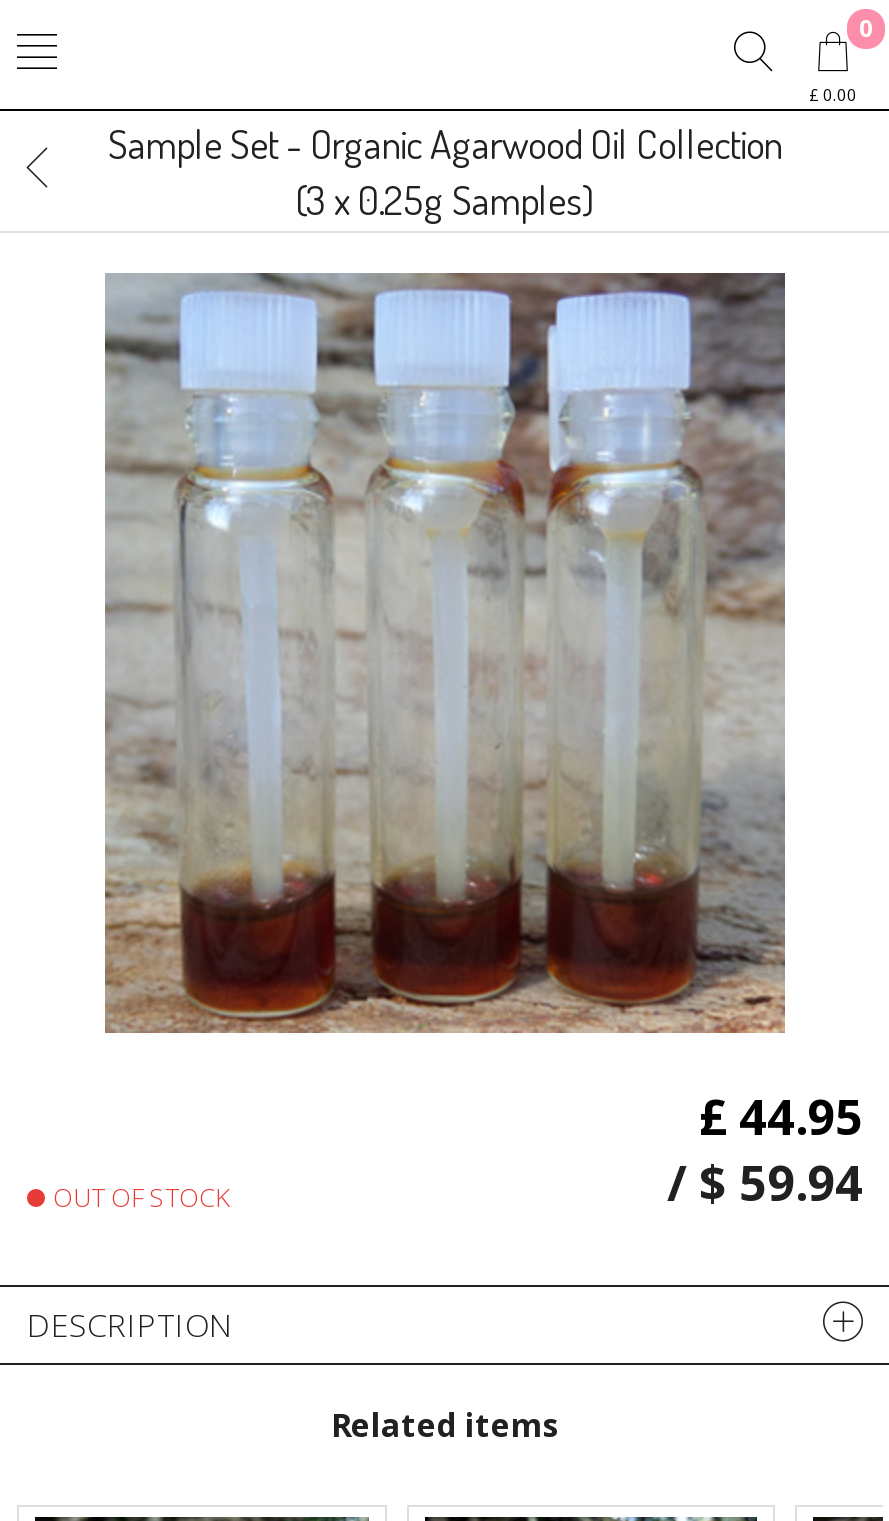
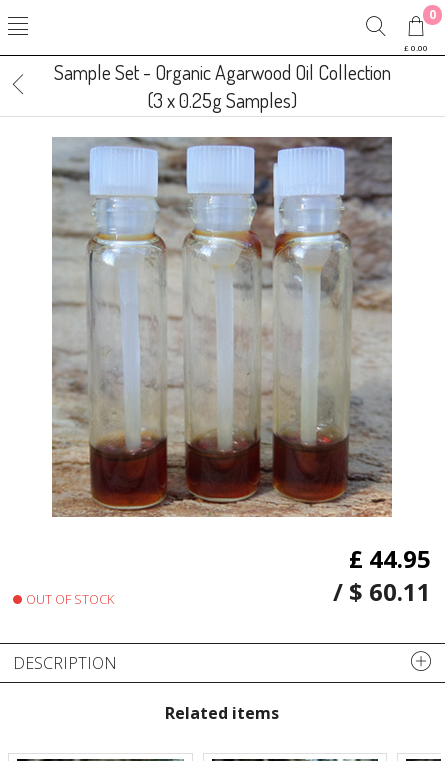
- / $ 59.94
+ / $ 60.11
